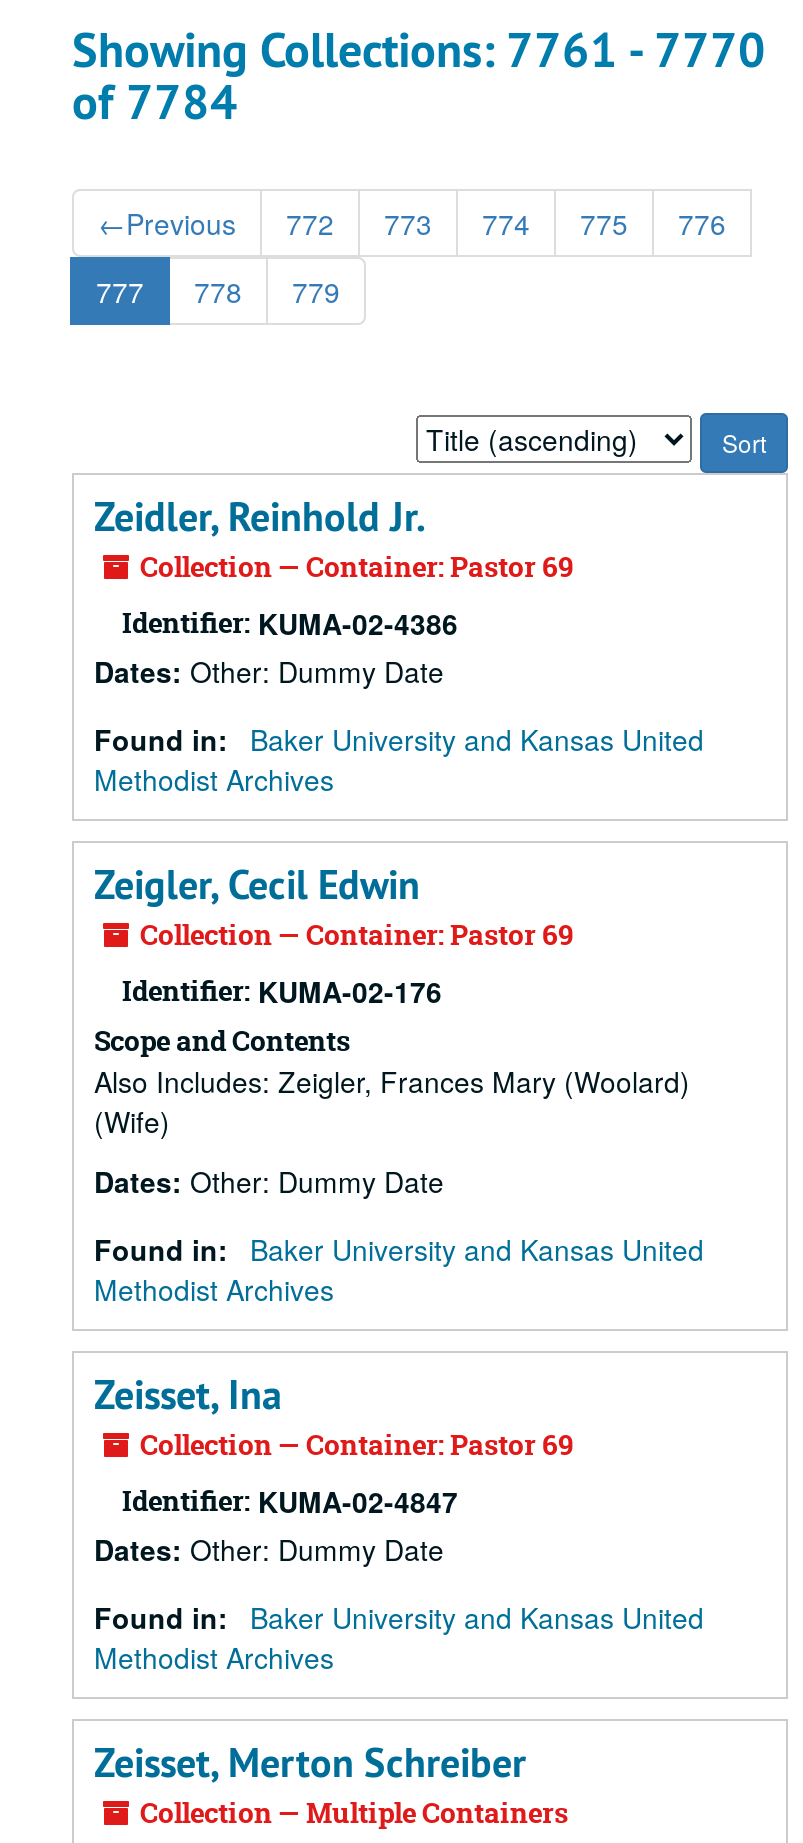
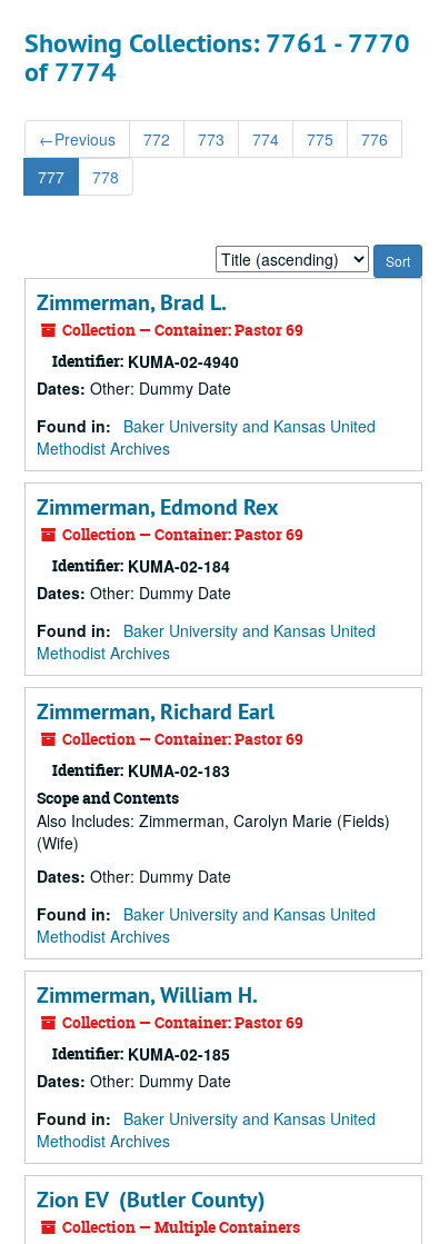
- of 7784
+ of 7774

- 779

- Zeidler, Reinhold Jr.
+ Zimmerman, Brad L.

- Identifier: KUMA-02-4386
+ Identifier: KUMA-02-4940

- Zeigler, Cecil Edwin
+ Zimmerman, Edmond Rex

- Identifier: KUMA-02-176
+ Identifier: KUMA-02-184
+ Dates: Other: Dummy Date
+ Found in: Baker University and Kansas United
+ Methodist Archives
+ Zimmerman, Richard Earl
+ Collection — Container: Pastor 69
+ Identifier: KUMA-02-183

- Also Includes: Zeigler, Frances Mary (Woolard)
+ Also Includes: Zimmerman, Carolyn Marie (Fields)

- Zeisset, Ina
+ Zimmerman, William H.

- Identifier: KUMA-02-4847
+ Identifier: KUMA-02-185

- Zeisset, Merton Schreiber
+ Zion EV (Butler County)
